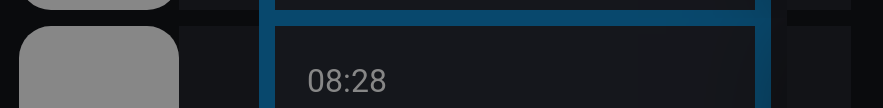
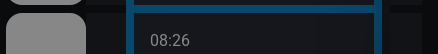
- 08:28
+ 08:26
